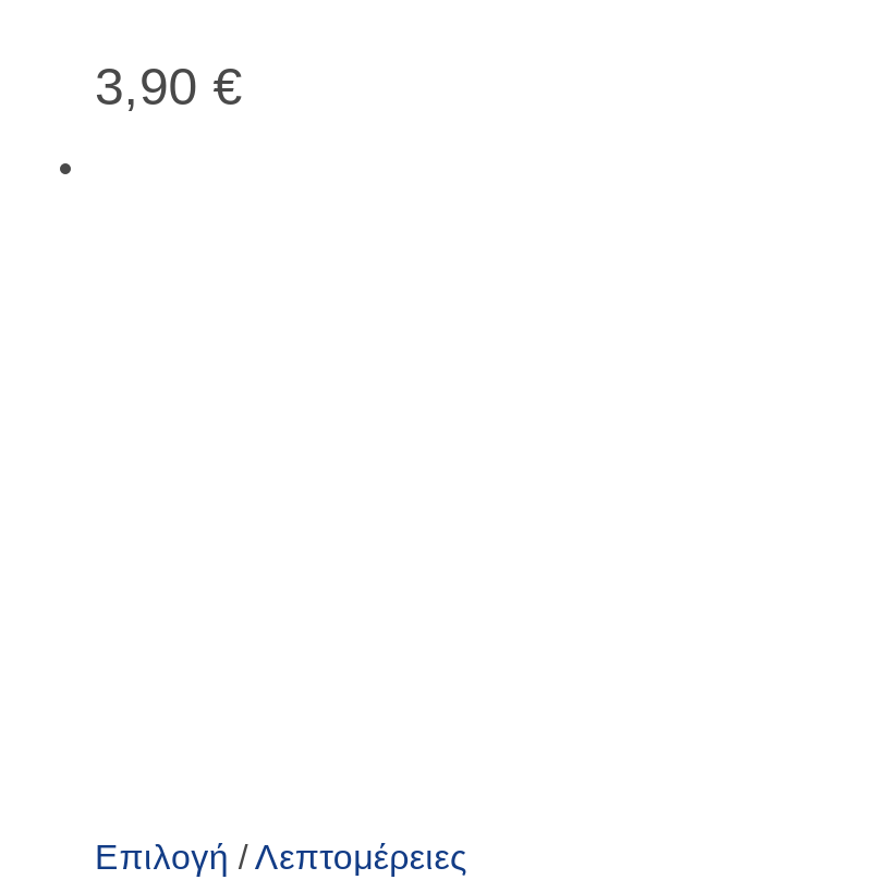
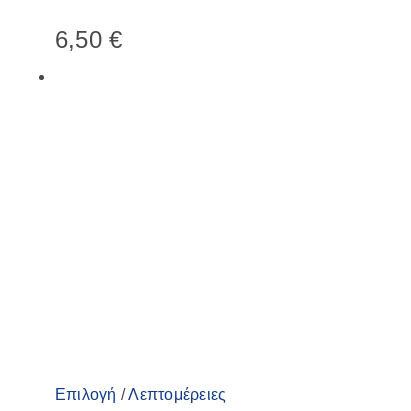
- 3,90 €
+ 6,50 €
